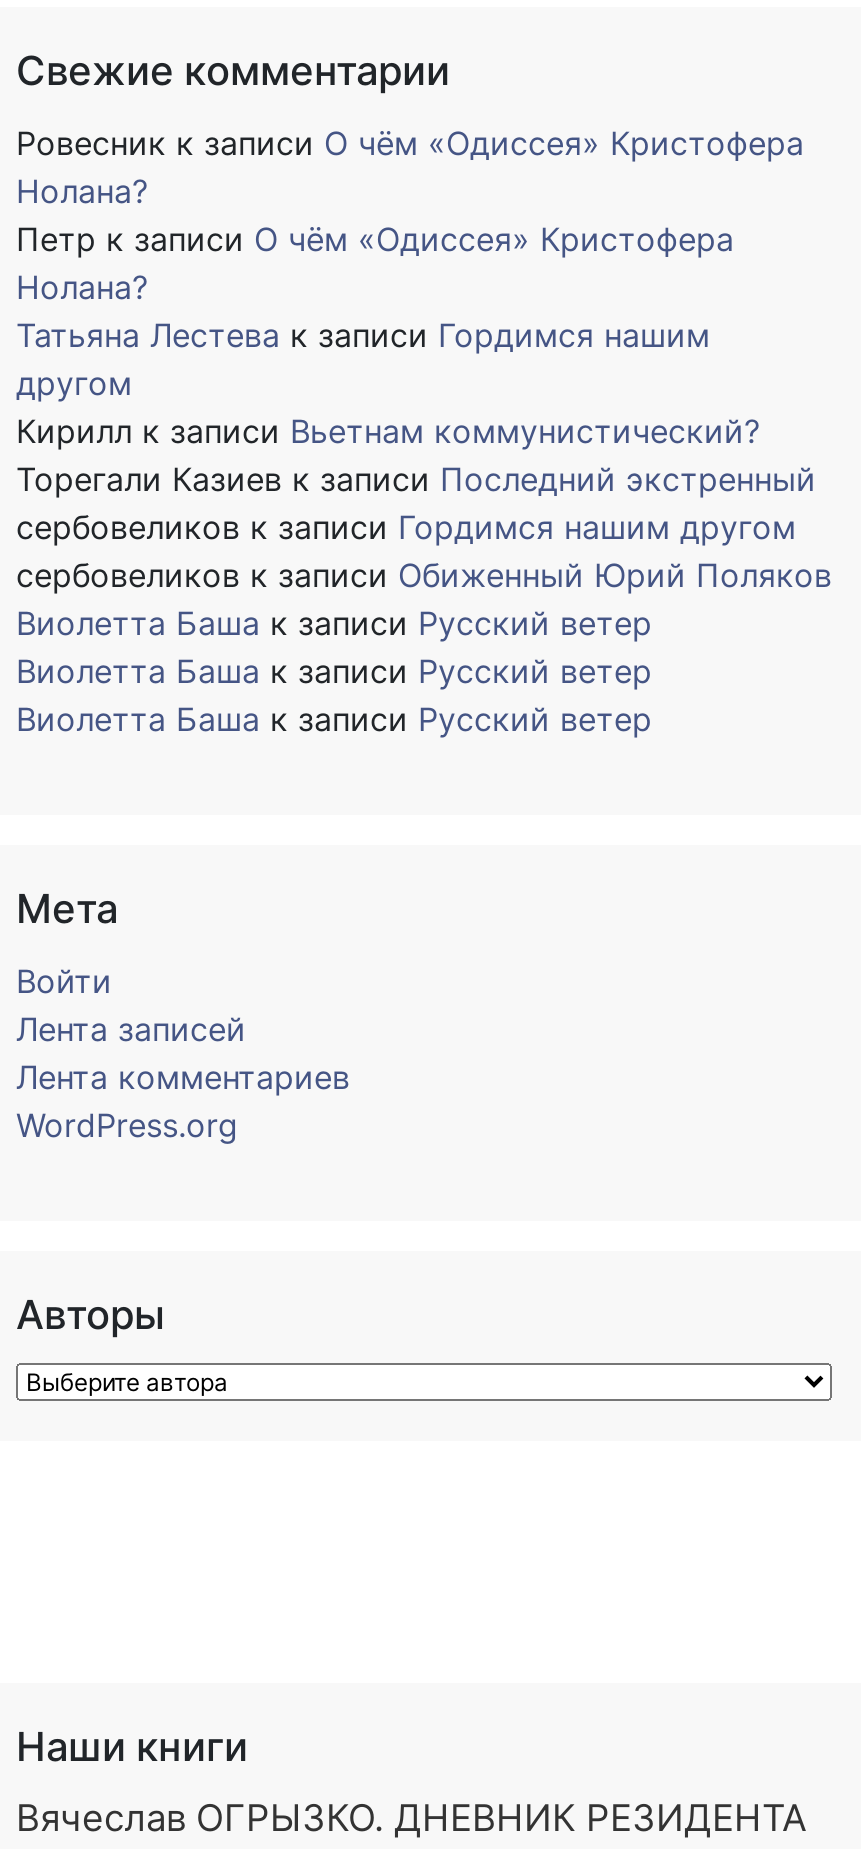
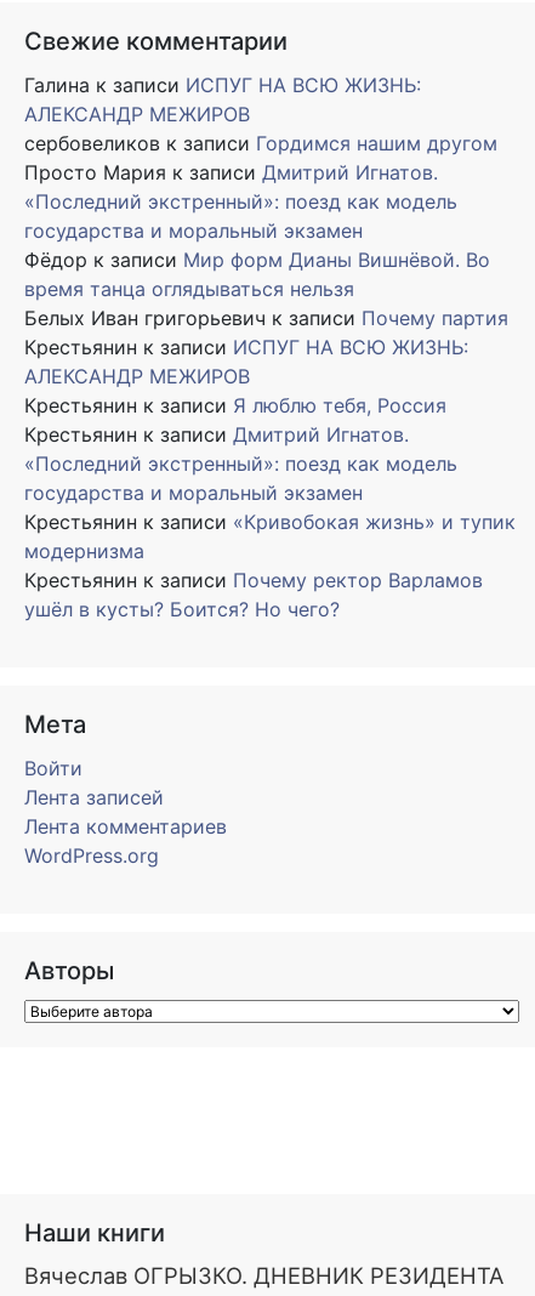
- Ровесник к записи О чём «Одиссея» Кристофера
- Нолана?
- Петр к записи О чём «Одиссея» Кристофера
- Нолана?
- Татьяна Лестева к записи Гордимся нашим
- другом
- Кирилл к записи Вьетнам коммунистический?
- Торегали Казиев к записи Последний экстренный
+ Галина к записи ИСПУГ НА ВСЮ ЖИЗНЬ:
+ АЛЕКСАНДР МЕЖИРОВ

moved up: сербовеликов к записи Гордимся нашим другом

- сербовеликов к записи Обиженный Юрий Поляков
- Виолетта Баша к записи Русский ветер
- Виолетта Баша к записи Русский ветер
- Виолетта Баша к записи Русский ветер
+ Просто Мария к записи Дмитрий Игнатов.
+ «Последний экстренный»: поезд как модель
+ государства и моральный экзамен
+ Фёдор к записи Мир форм Дианы Вишнёвой. Во
+ время танца оглядываться нельзя
+ Белых Иван григорьевич к записи Почему партия
+ Крестьянин к записи ИСПУГ НА ВСЮ ЖИЗНЬ:
+ АЛЕКСАНДР МЕЖИРОВ
+ Крестьянин к записи Я люблю тебя, Россия
+ Крестьянин к записи Дмитрий Игнатов.
+ «Последний экстренный»: поезд как модель
+ государства и моральный экзамен
+ Крестьянин к записи «Кривобокая жизнь» и тупик
+ модернизма
+ Крестьянин к записи Почему ректор Варламов
+ ушёл в кусты? Боится? Но чего?
